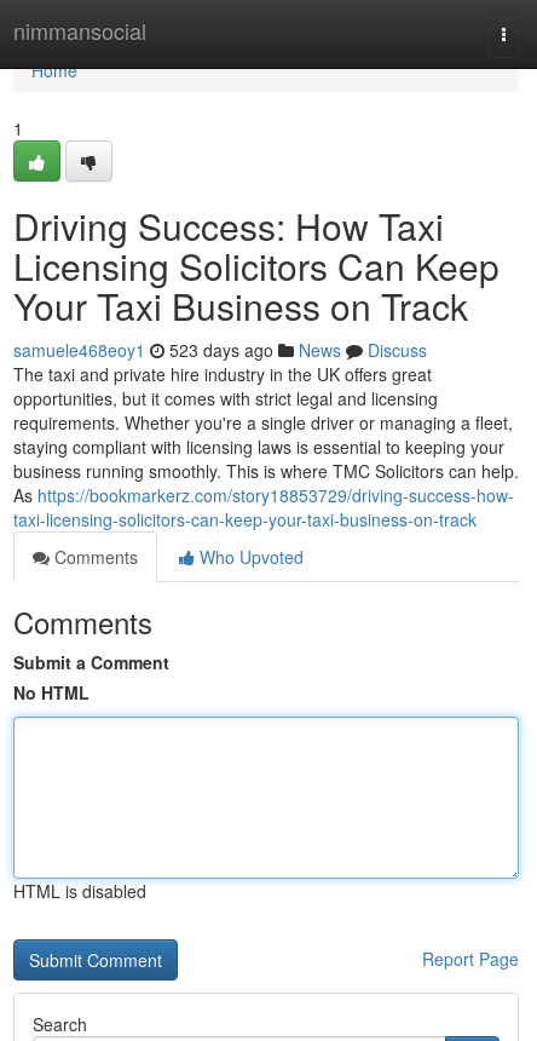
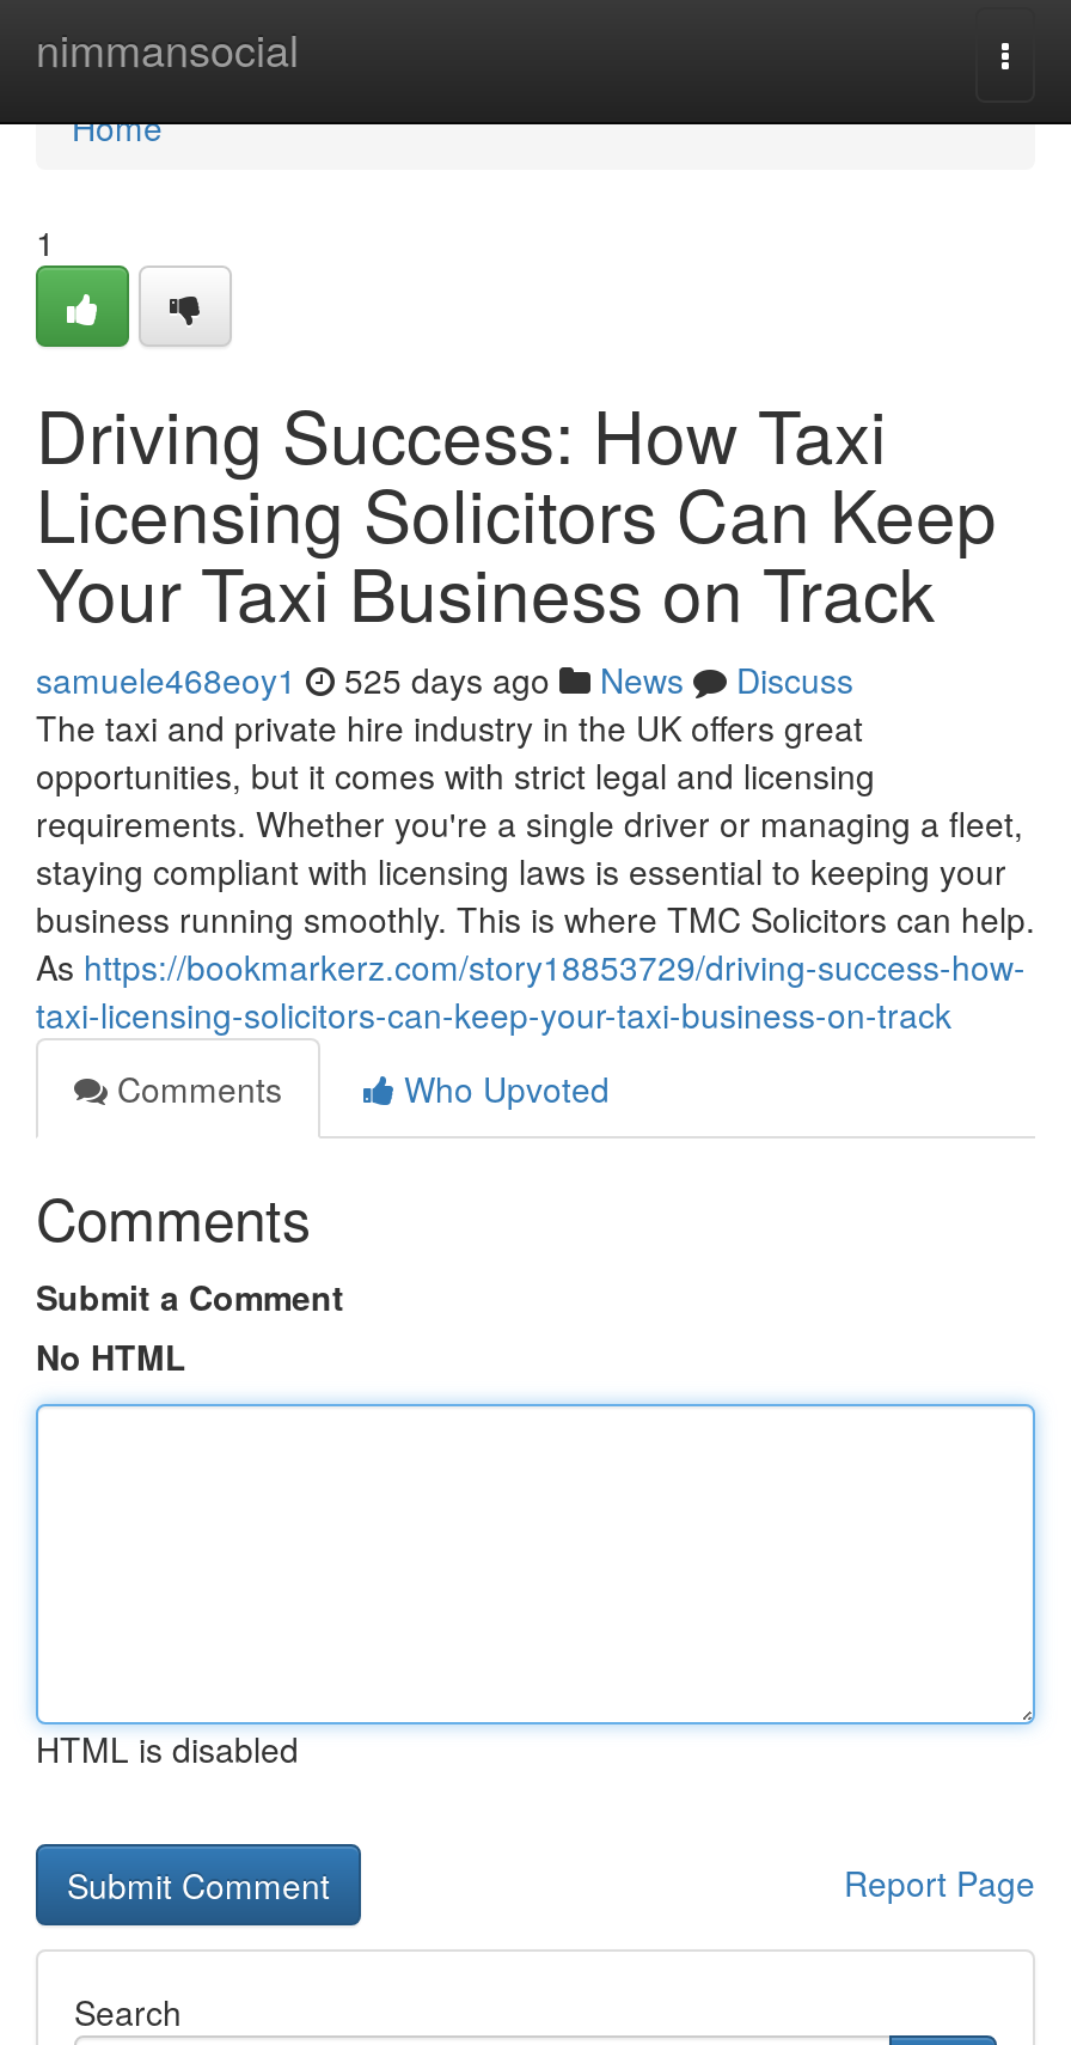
- samuele468eoy1 523 days ago News Discuss
+ samuele468eoy1 525 days ago News Discuss
